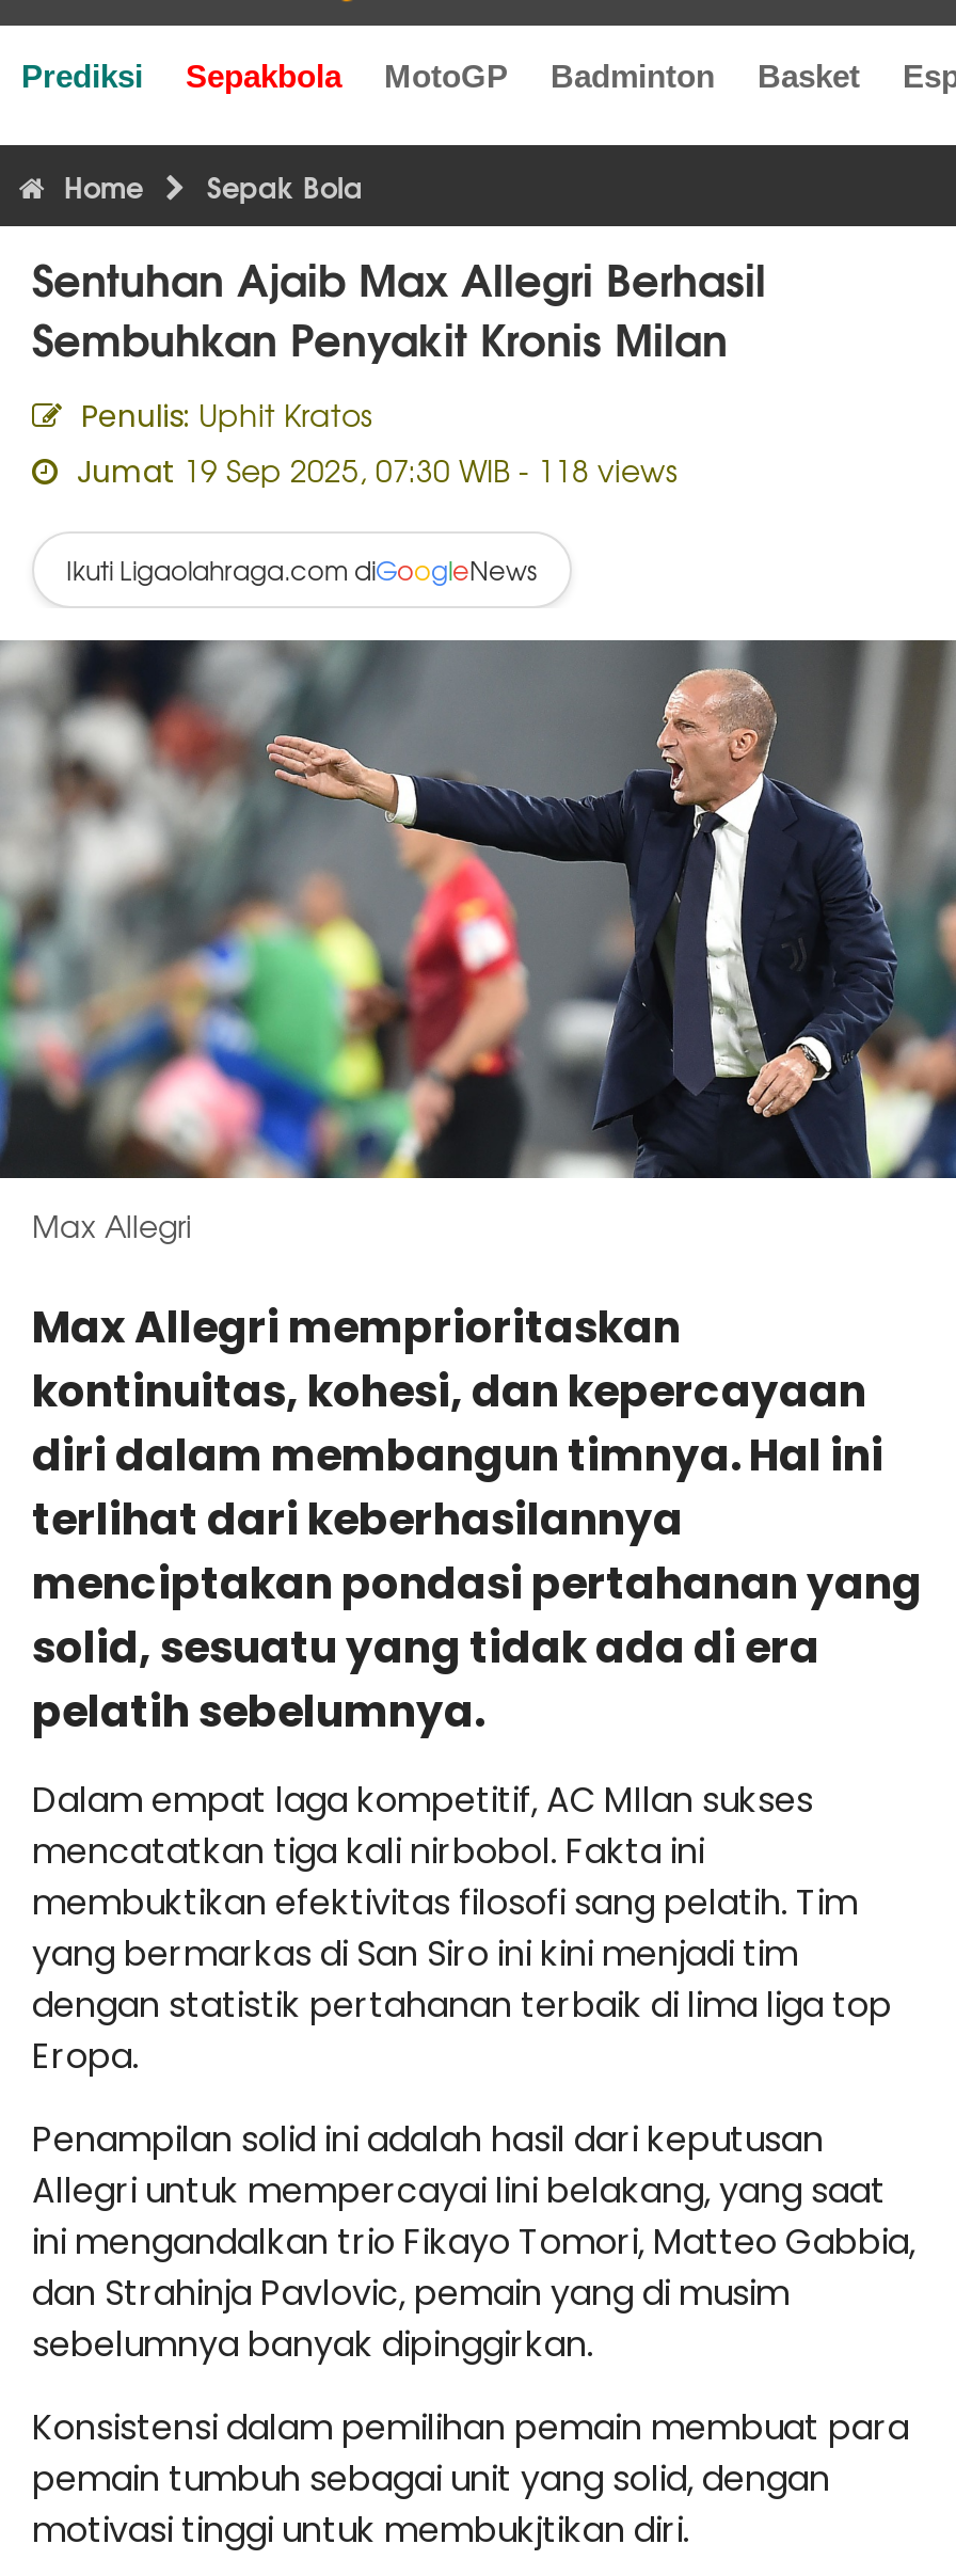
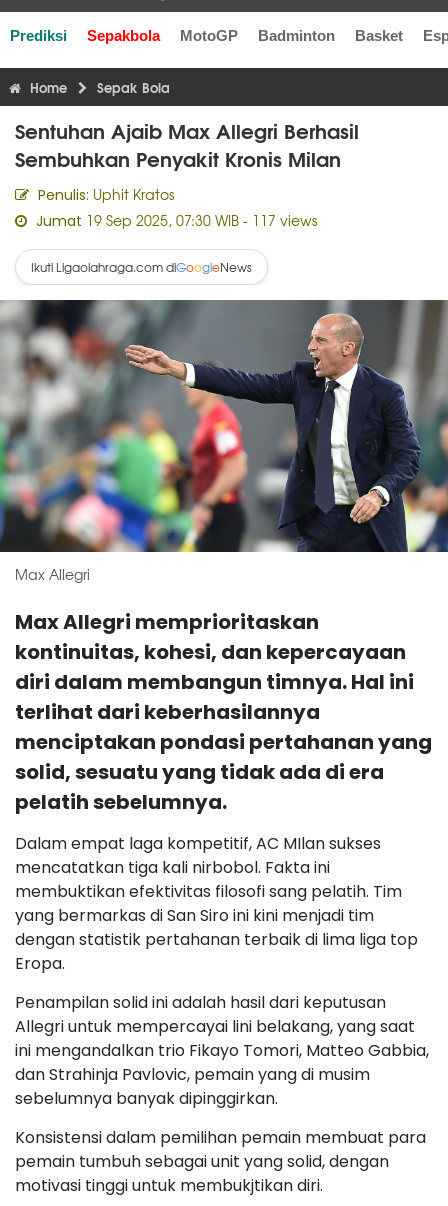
- Jumat 19 Sep 2025, 07:30 WIB - 118 views
+ Jumat 19 Sep 2025, 07:30 WIB - 117 views
